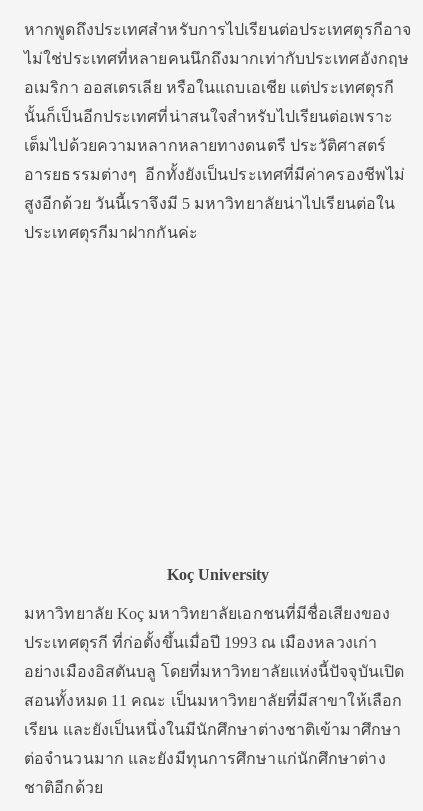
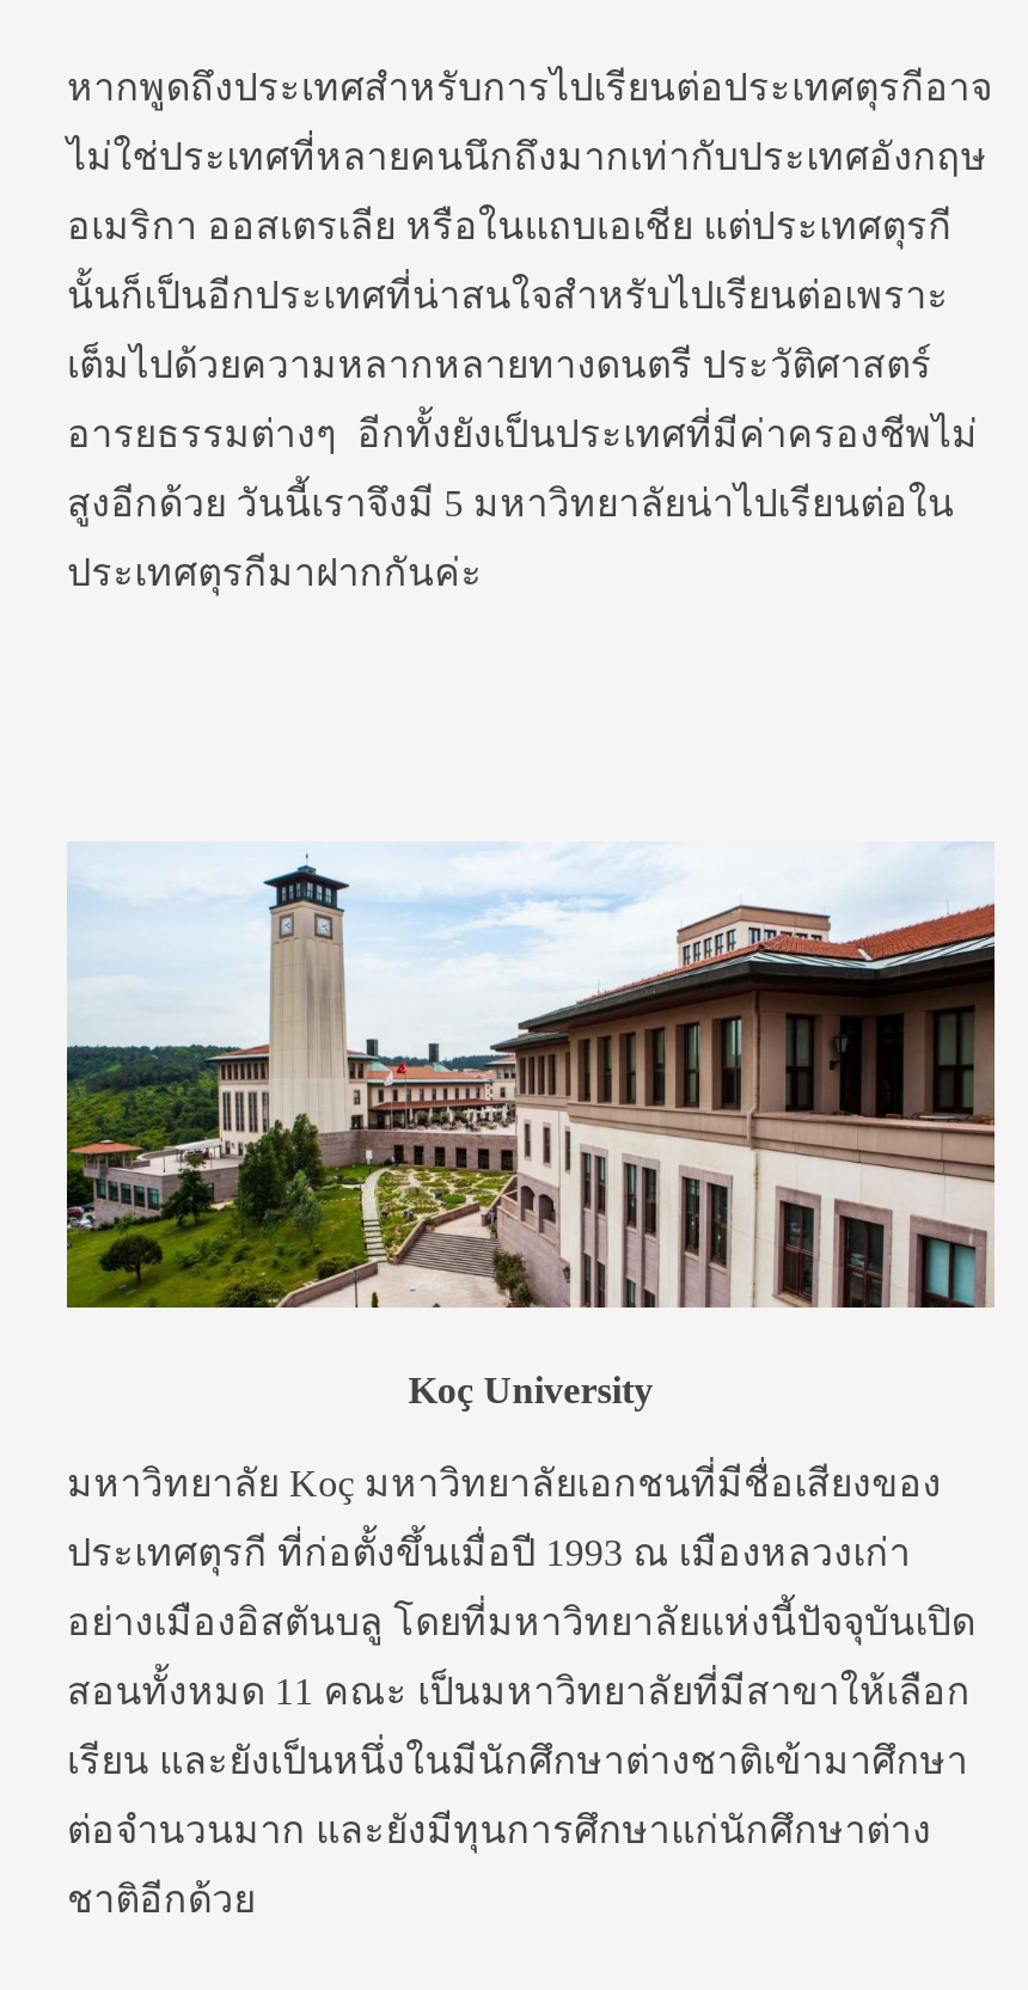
+ [image]
